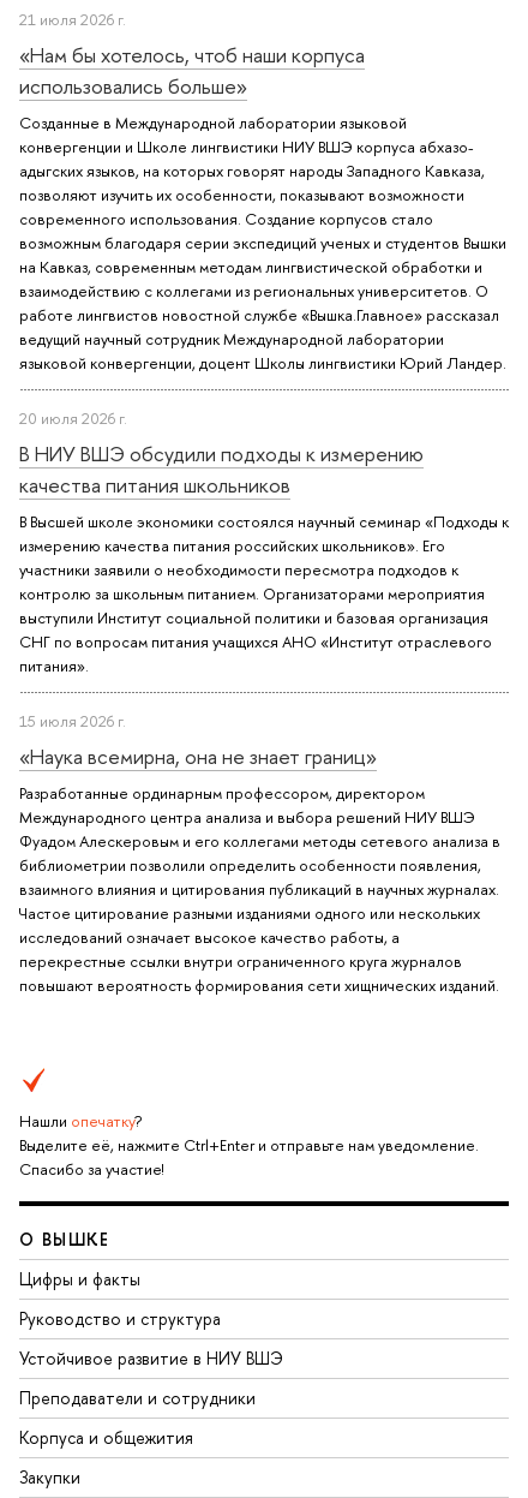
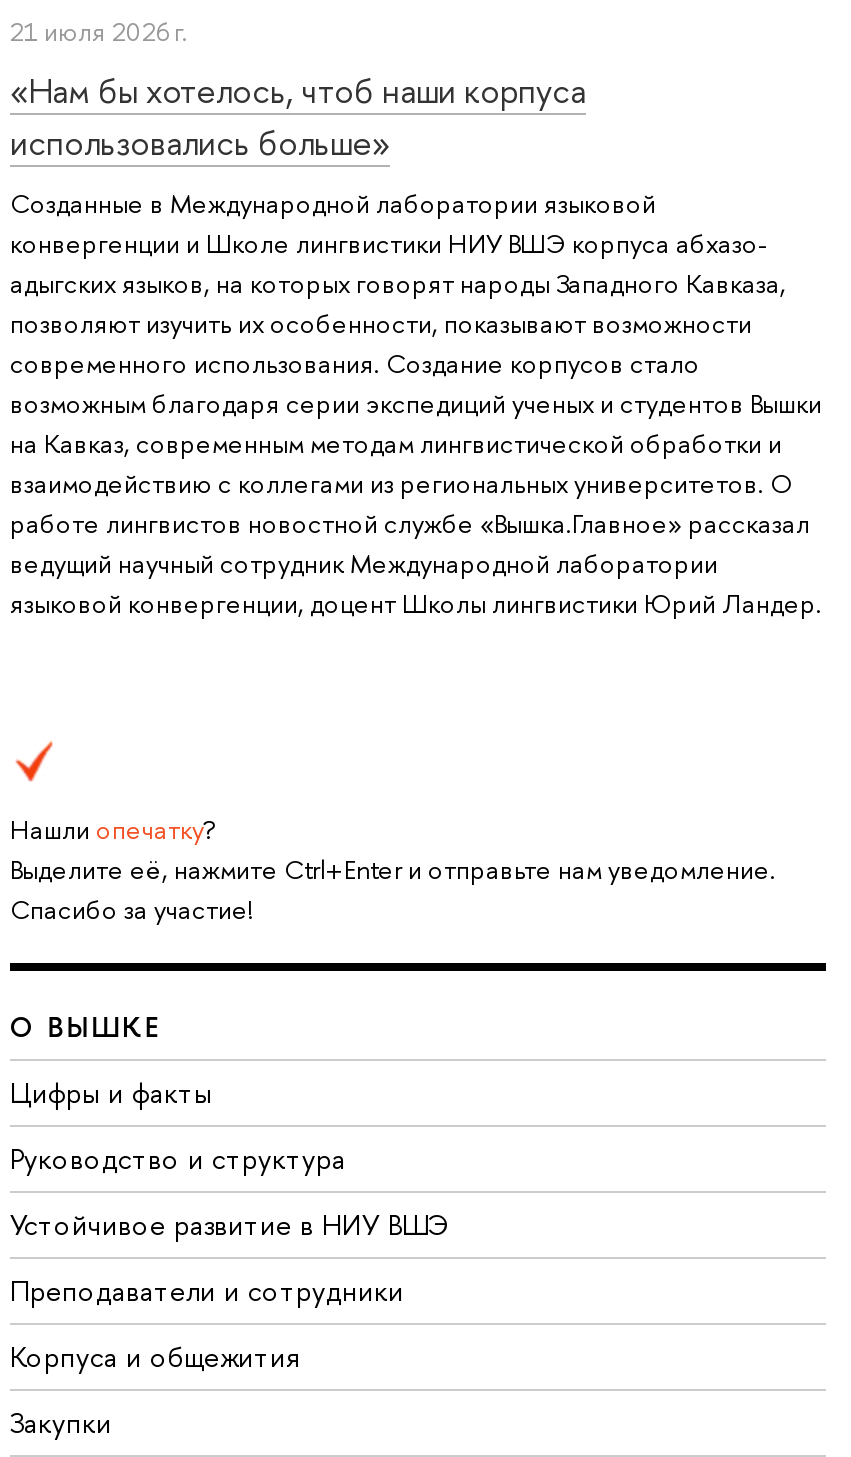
- 20 июля 2026 г.
- В НИУ ВШЭ обсудили подходы к измерению
- качества питания школьников
- В Высшей школе экономики состоялся научный семинар «Подходы к
- измерению качества питания российских школьников». Его
- участники заявили о необходимости пересмотра подходов к
- контролю за школьным питанием. Организаторами мероприятия
- выступили Институт социальной политики и базовая организация
- СНГ по вопросам питания учащихся АНО «Институт отраслевого
- питания».
- 15 июля 2026 г.
- «Наука всемирна, она не знает границ»
- Разработанные ординарным профессором, директором
- Международного центра анализа и выбора решений НИУ ВШЭ
- Фуадом Алескеровым и его коллегами методы сетевого анализа в
- библиометрии позволили определить особенности появления,
- взаимного влияния и цитирования публикаций в научных журналах.
- Частое цитирование разными изданиями одного или нескольких
- исследований означает высокое качество работы, а
- перекрестные ссылки внутри ограниченного круга журналов
- повышают вероятность формирования сети хищнических изданий.
